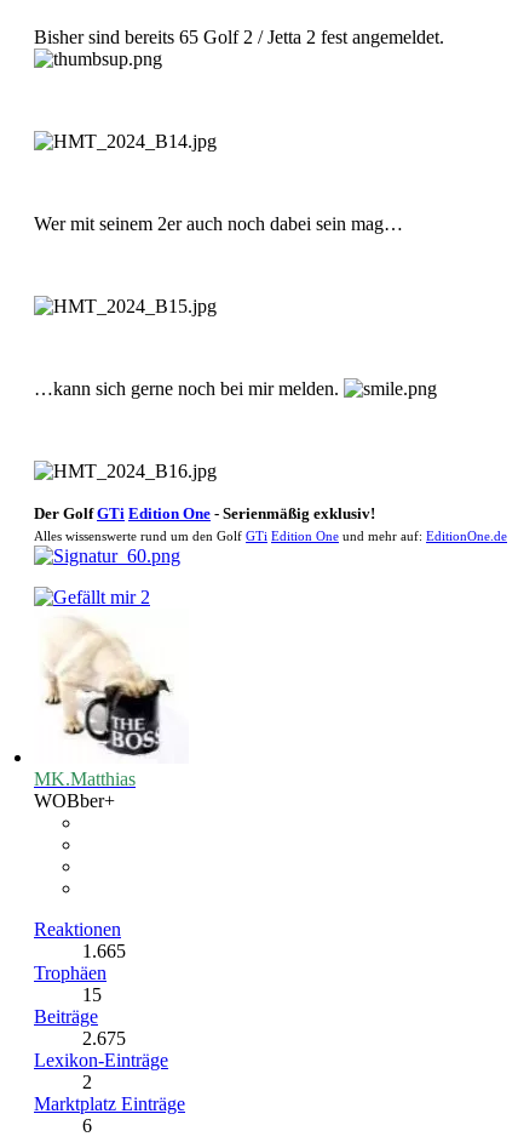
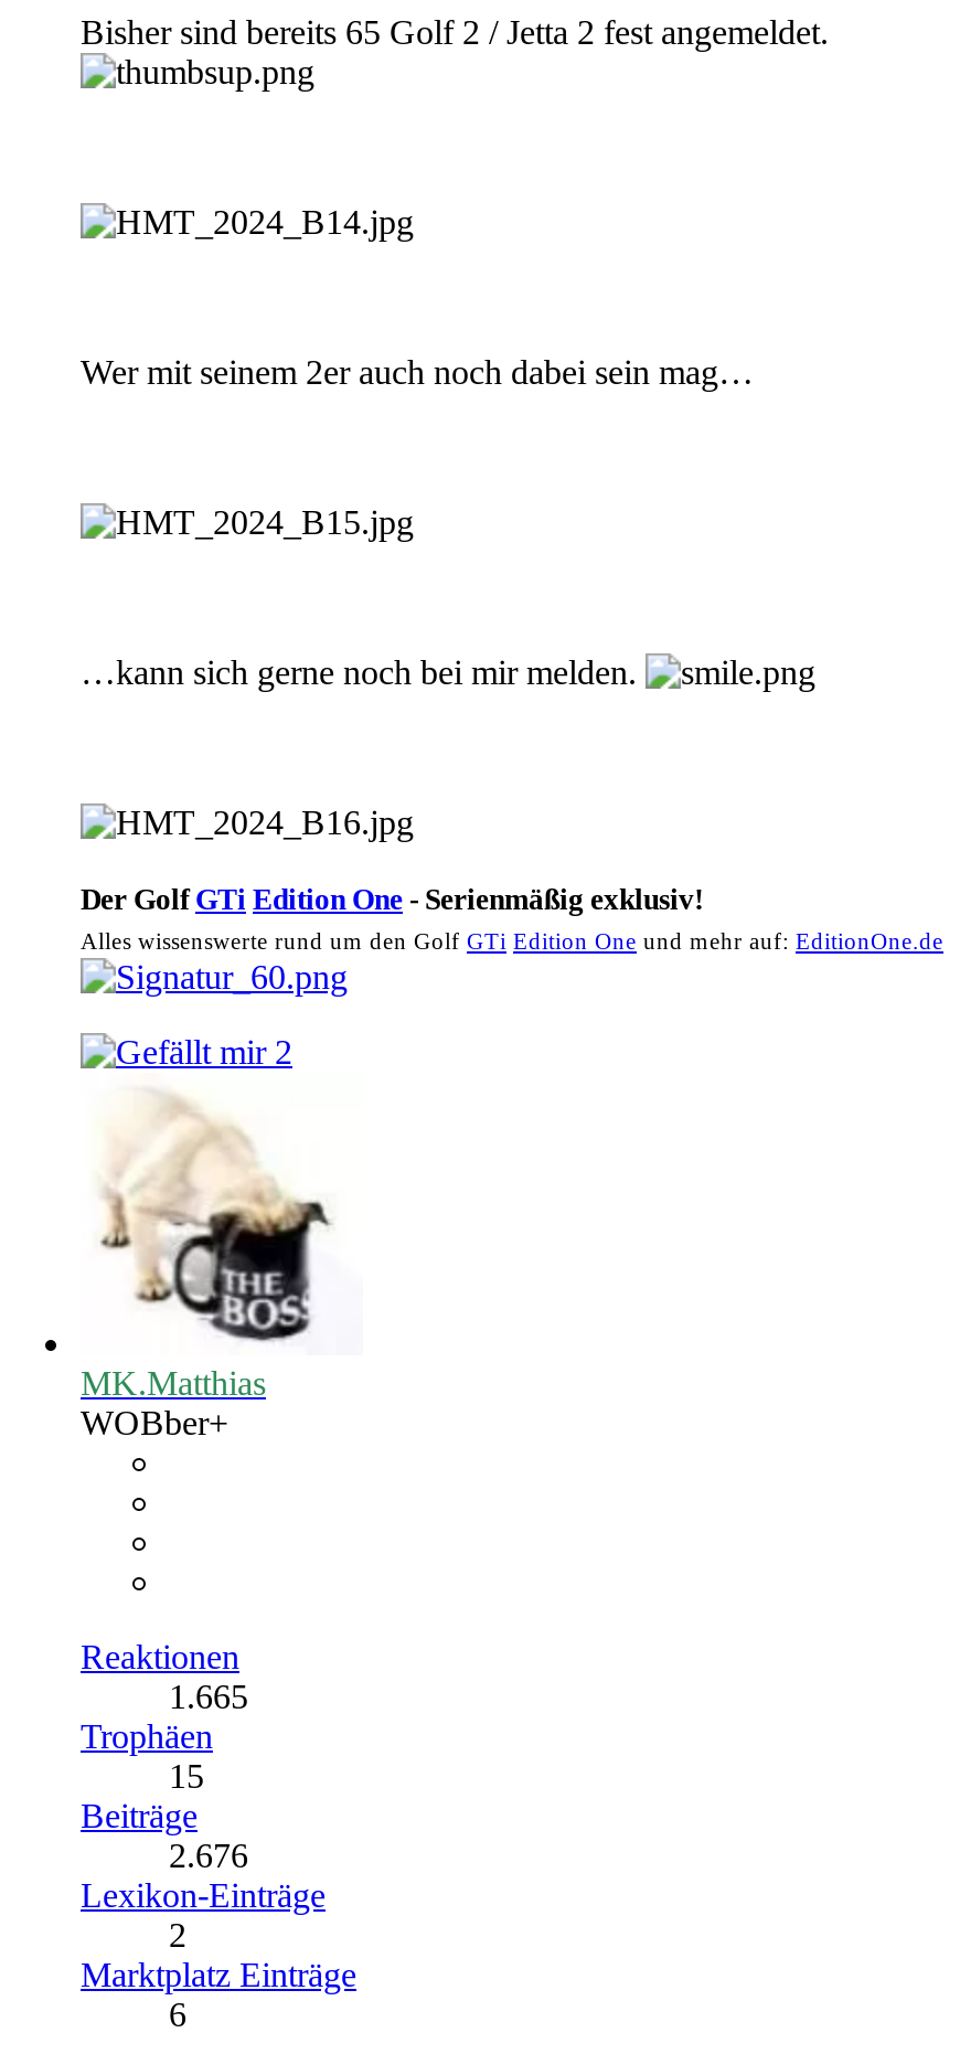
- 2.675
+ 2.676
